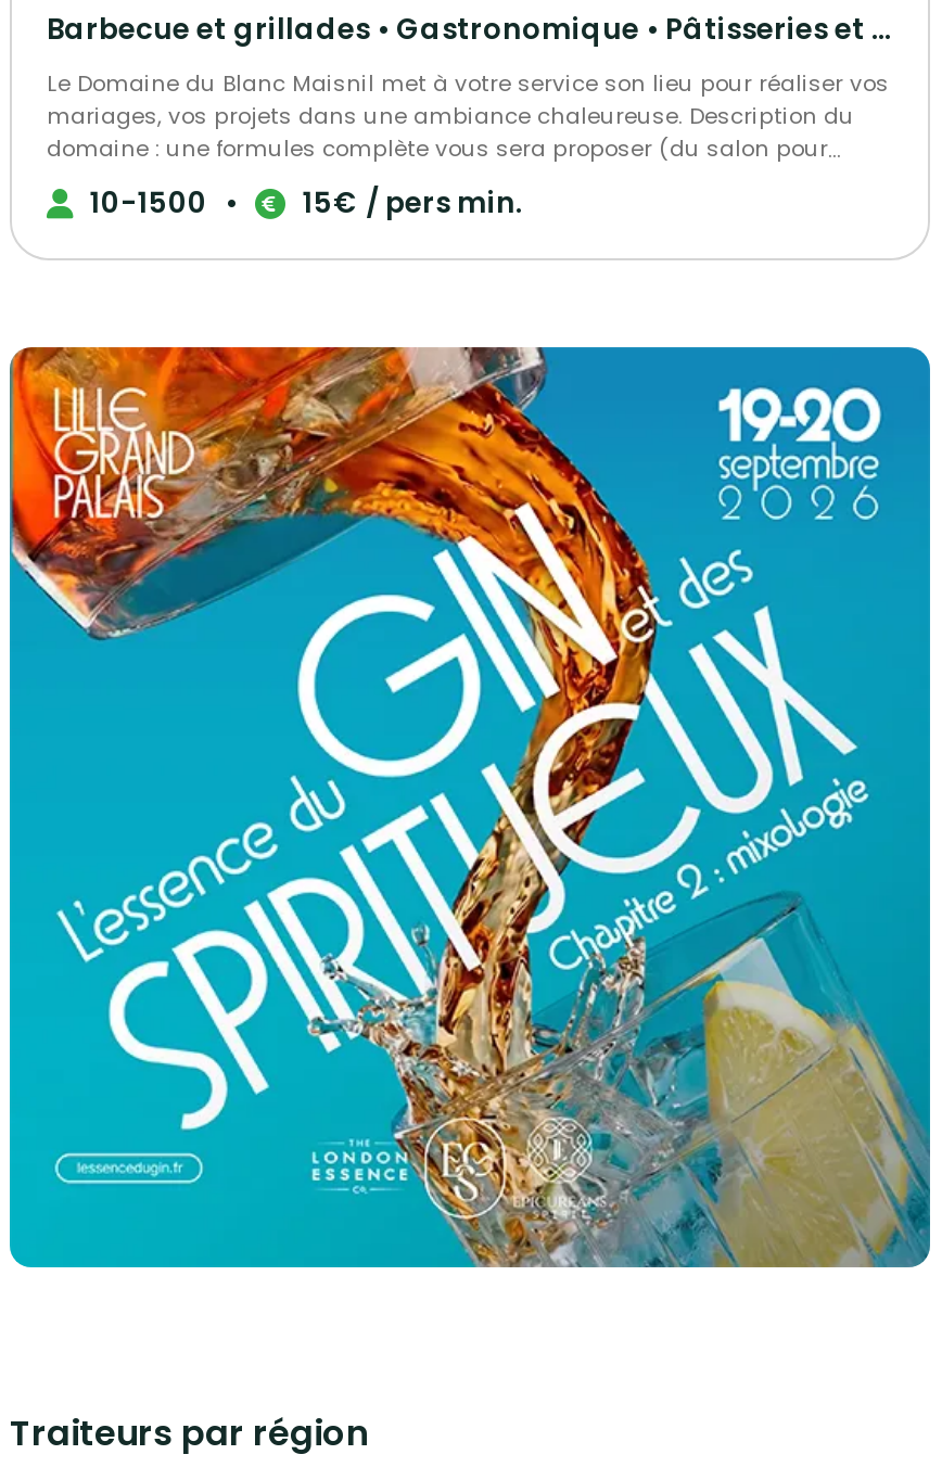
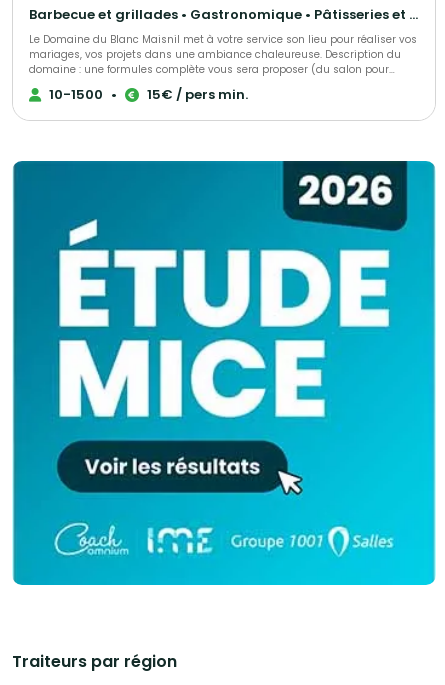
- [image]
+ [image]
